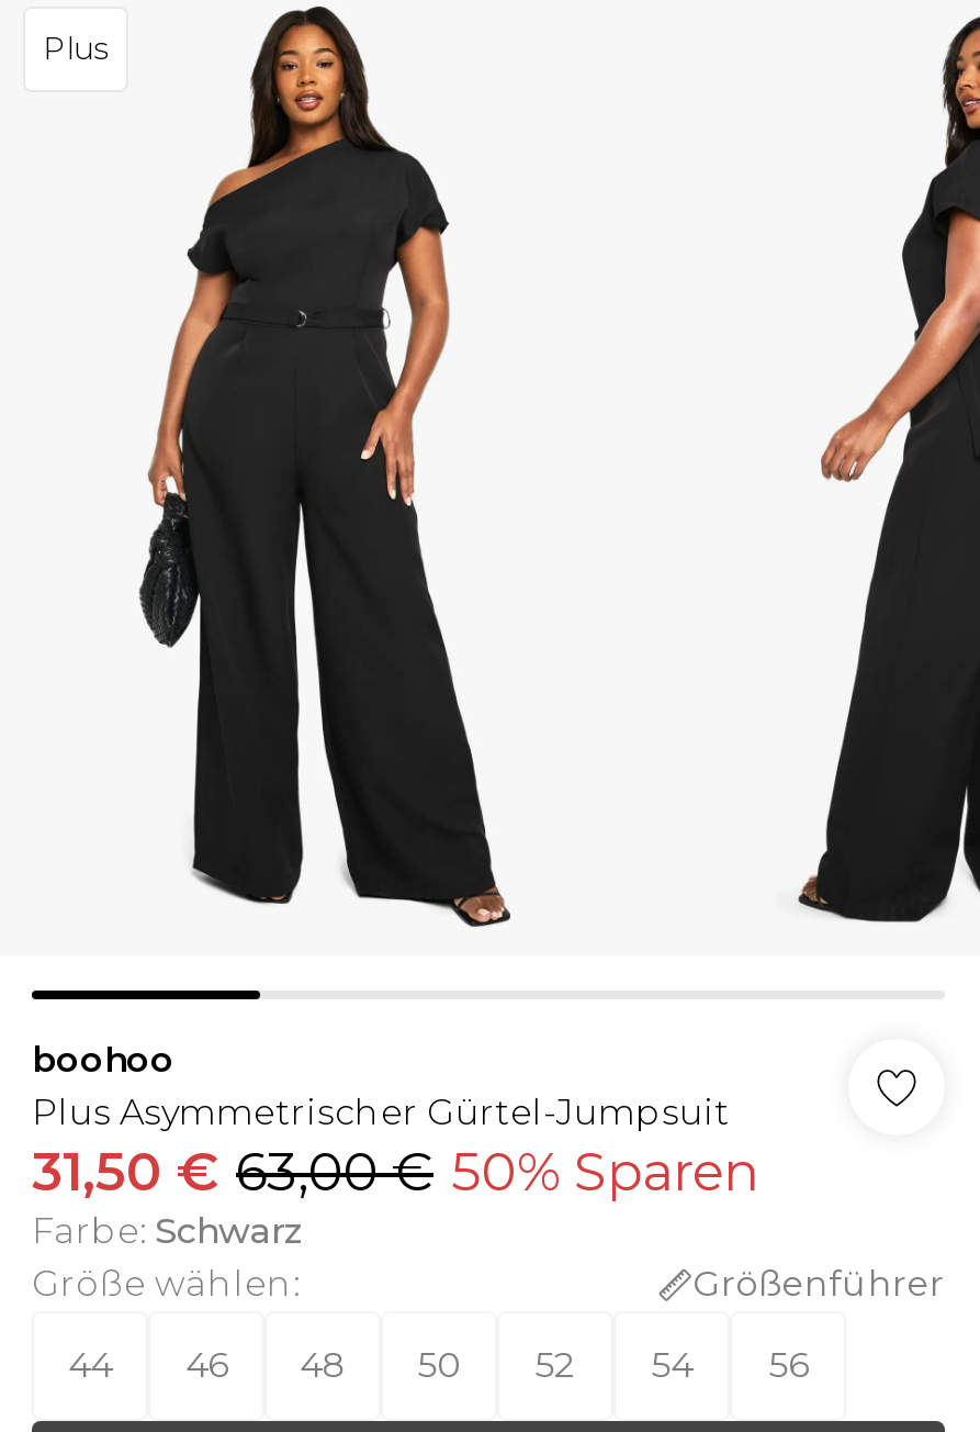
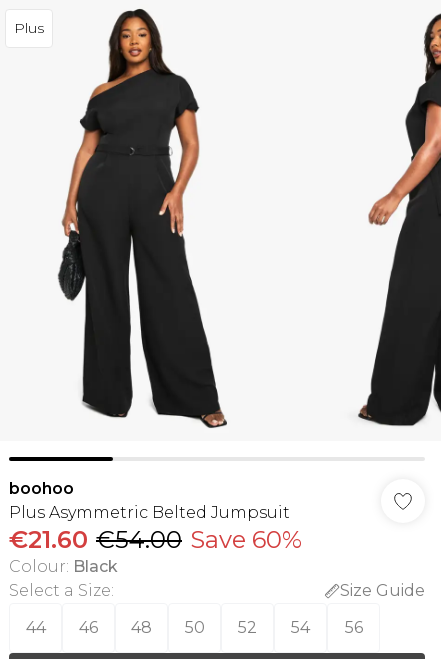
- Plus Asymmetrischer Gürtel-Jumpsuit
- 31,50 € 63,00 € 50% Sparen
- Farbe: Schwarz
- Größe wählen:
- Größenführer
+ Plus Asymmetric Belted Jumpsuit
+ €21.60 €54.00 Save 60%
+ Colour: Black
+ Select a Size:
+ Size Guide
